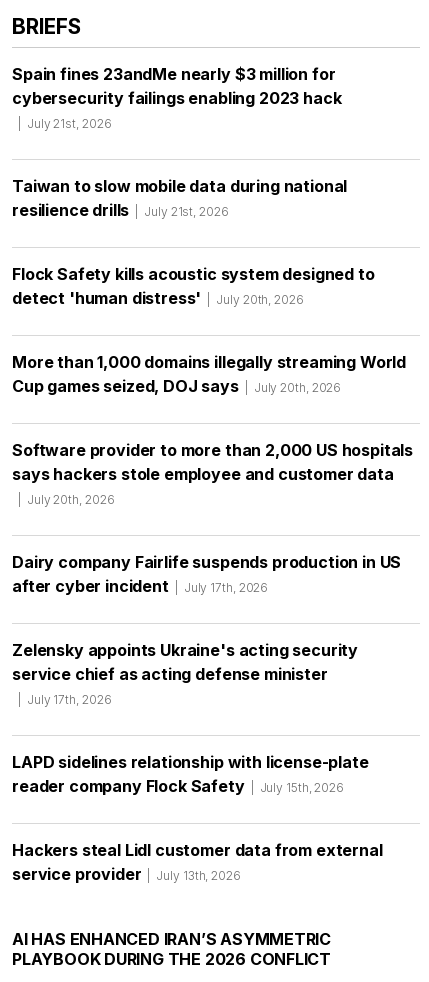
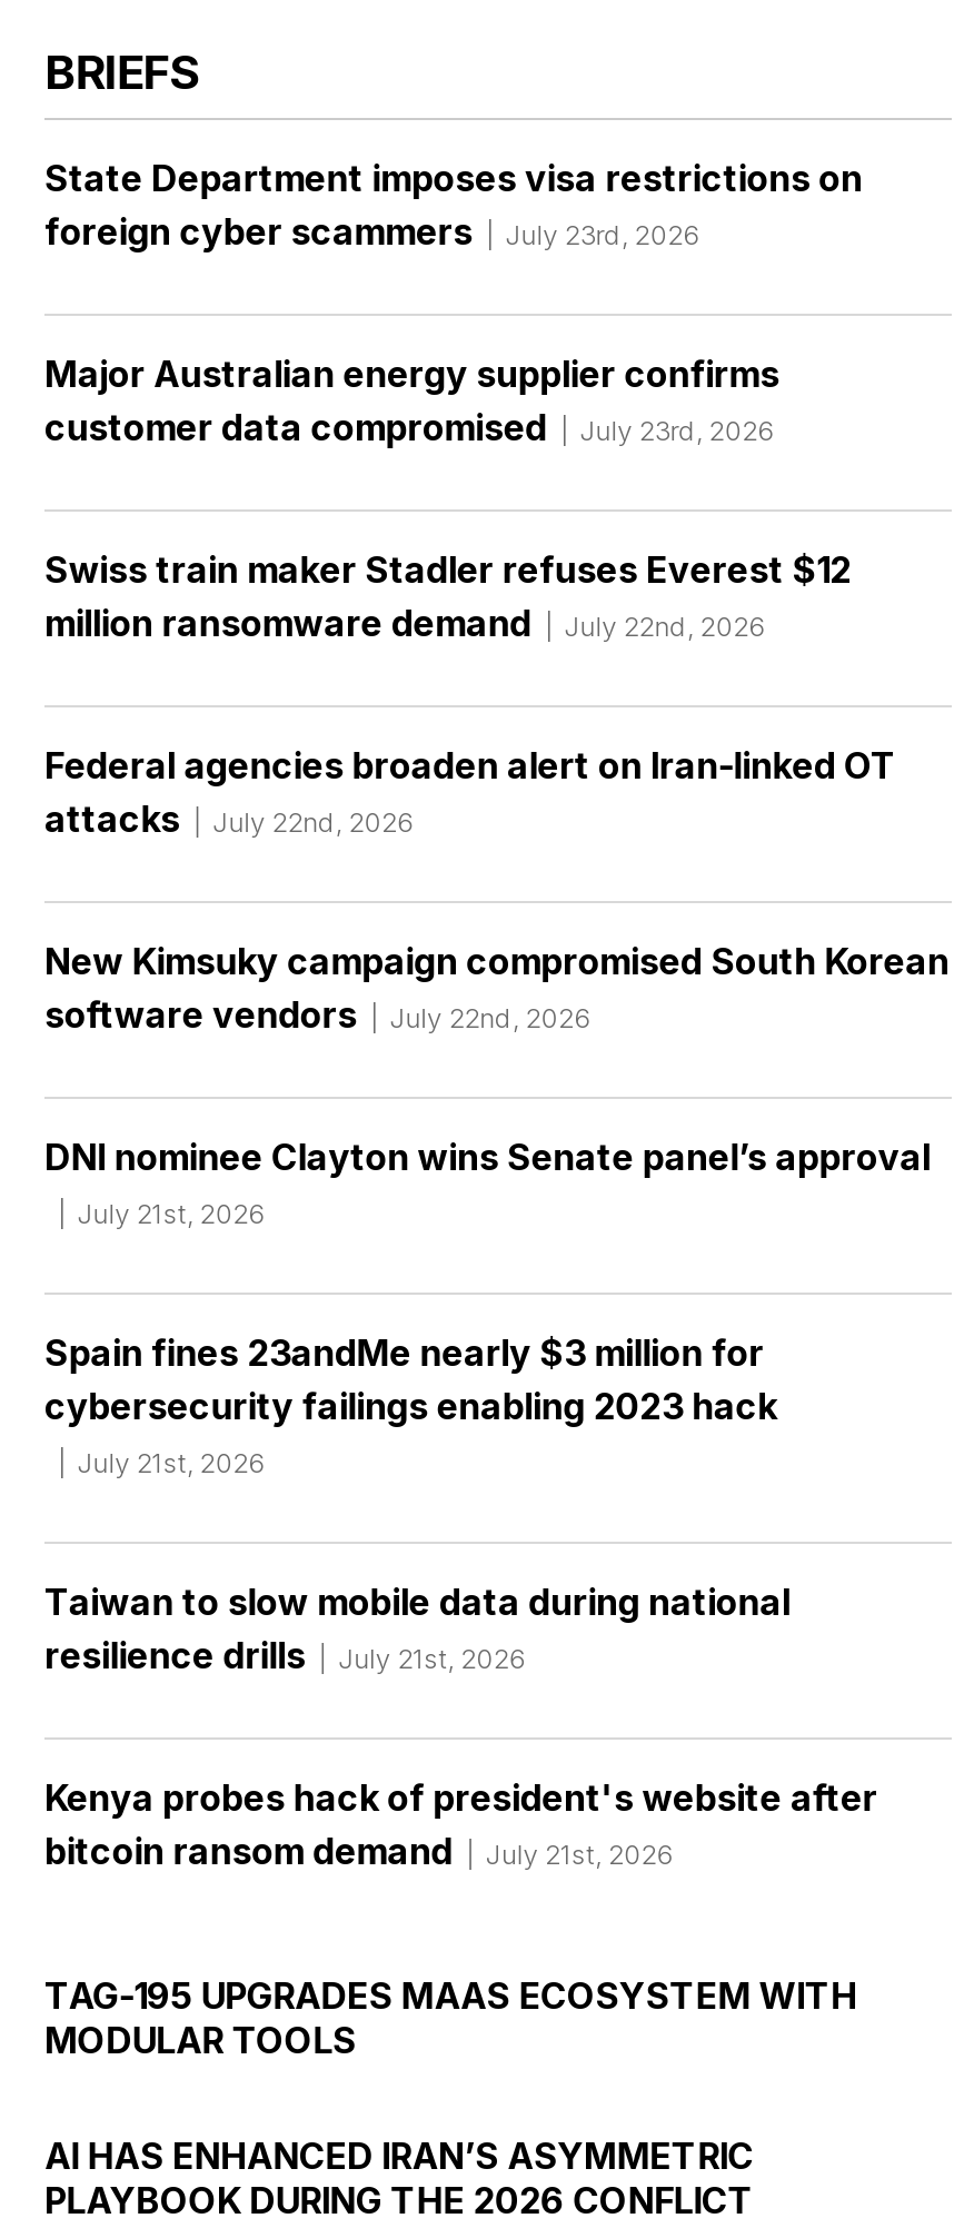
+ State Department imposes visa restrictions on
+ foreign cyber scammers
+ July 23rd, 2026
+ Major Australian energy supplier confirms
+ customer data compromised
+ July 23rd, 2026
+ Swiss train maker Stadler refuses Everest $12
+ million ransomware demand
+ July 22nd, 2026
+ Federal agencies broaden alert on Iran-linked OT
+ attacks
+ July 22nd, 2026
+ New Kimsuky campaign compromised South Korean
+ software vendors
+ July 22nd, 2026
+ DNI nominee Clayton wins Senate panel’s approval
+ July 21st, 2026

moved down: Spain fines 23andMe nearly $3 million for | cybersecurity failings enabling 2023 hack | July 21st, 2026 | Taiwan to slow mobile data during national | resilience drills | July 21st, 2026

- Flock Safety kills acoustic system designed to
- detect 'human distress'
- July 20th, 2026
- More than 1,000 domains illegally streaming World
- Cup games seized, DOJ says
- July 20th, 2026
- Software provider to more than 2,000 US hospitals
- says hackers stole employee and customer data
- July 20th, 2026
- Dairy company Fairlife suspends production in US
- after cyber incident
- July 17th, 2026
- Zelensky appoints Ukraine's acting security
- service chief as acting defense minister
- July 17th, 2026
- LAPD sidelines relationship with license-plate
- reader company Flock Safety
- July 15th, 2026
- Hackers steal Lidl customer data from external
- service provider
- July 13th, 2026
+ Kenya probes hack of president's website after
+ bitcoin ransom demand
+ July 21st, 2026
+ TAG-195 UPGRADES MAAS ECOSYSTEM WITH
+ MODULAR TOOLS
